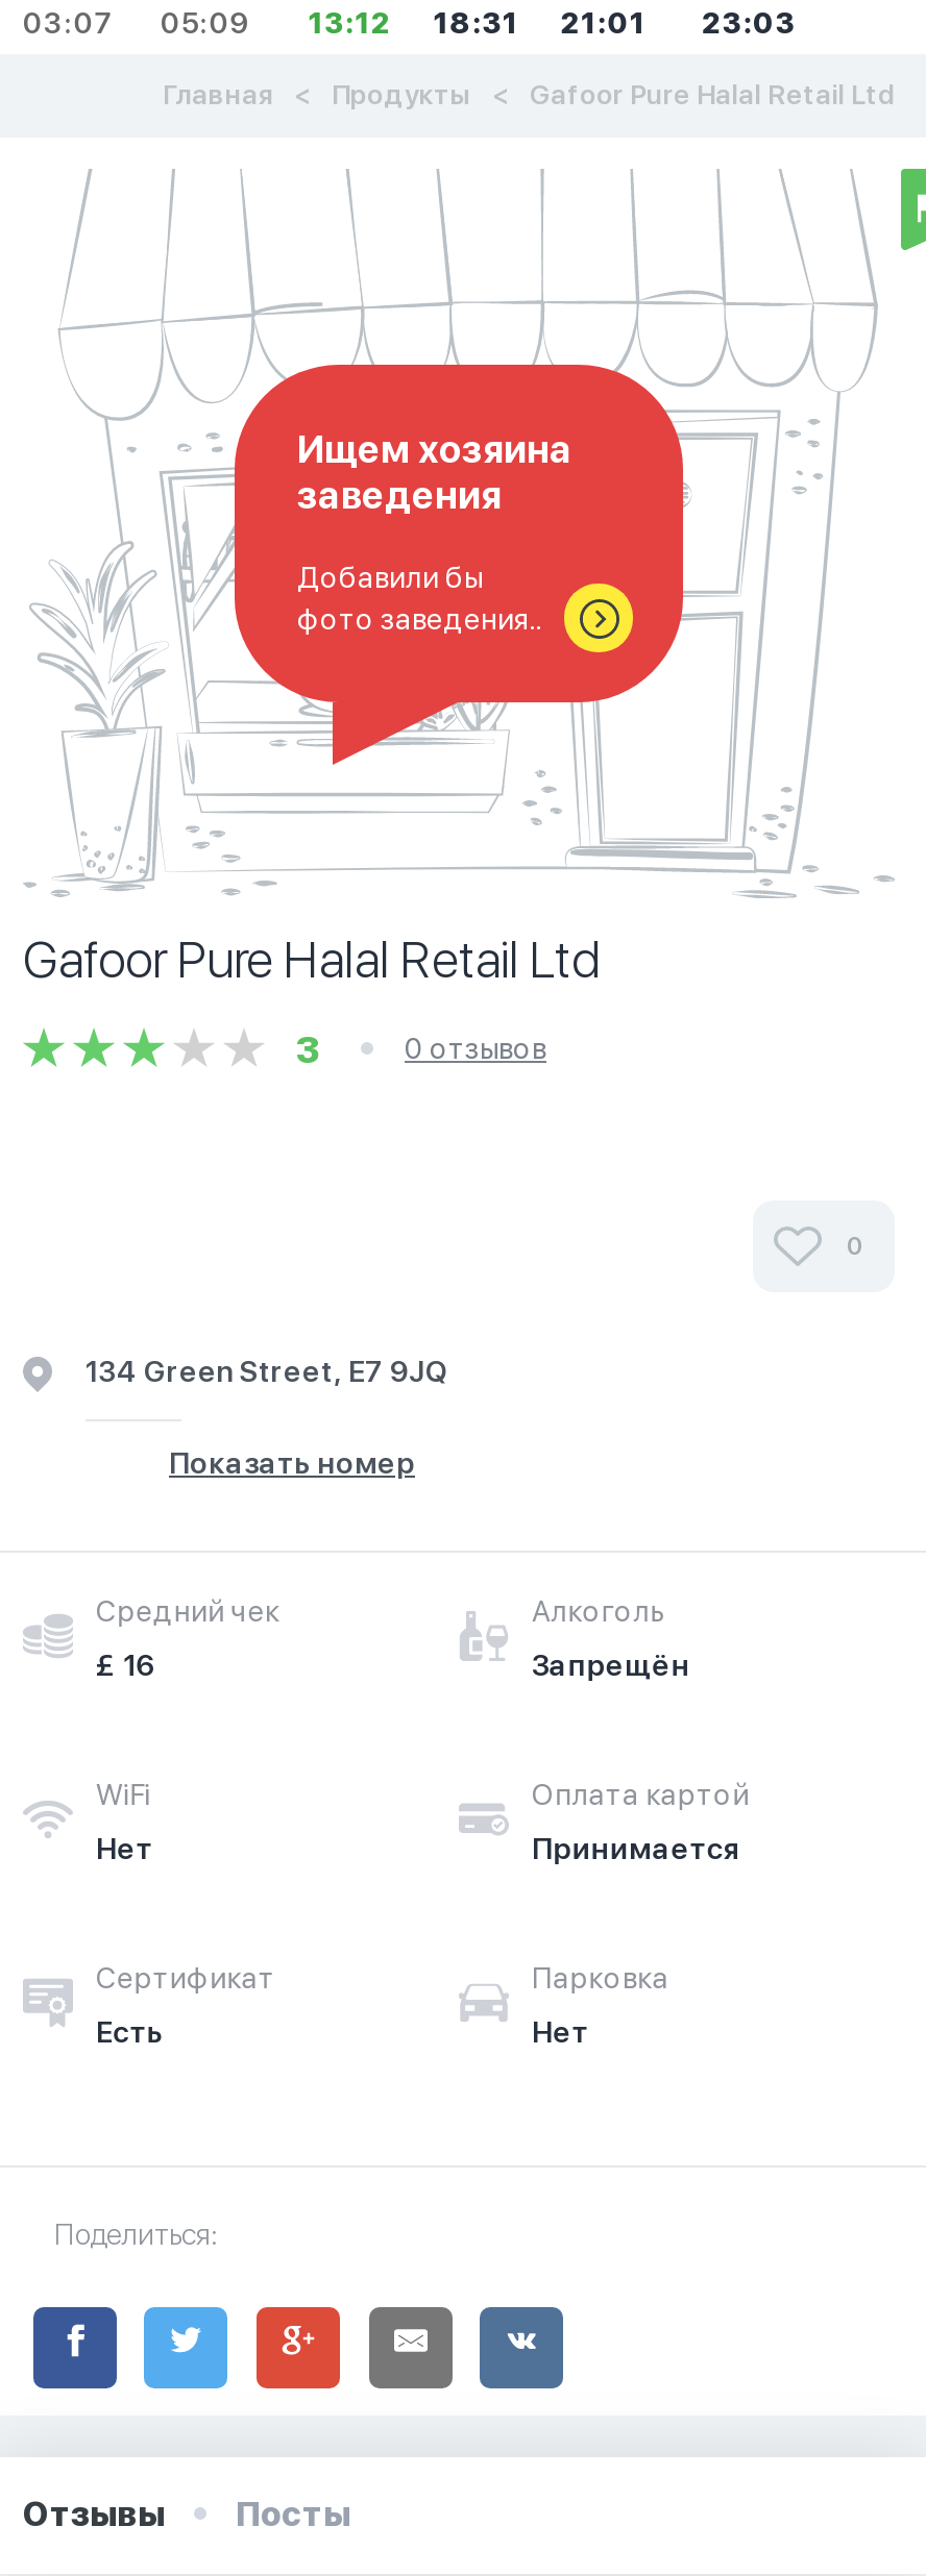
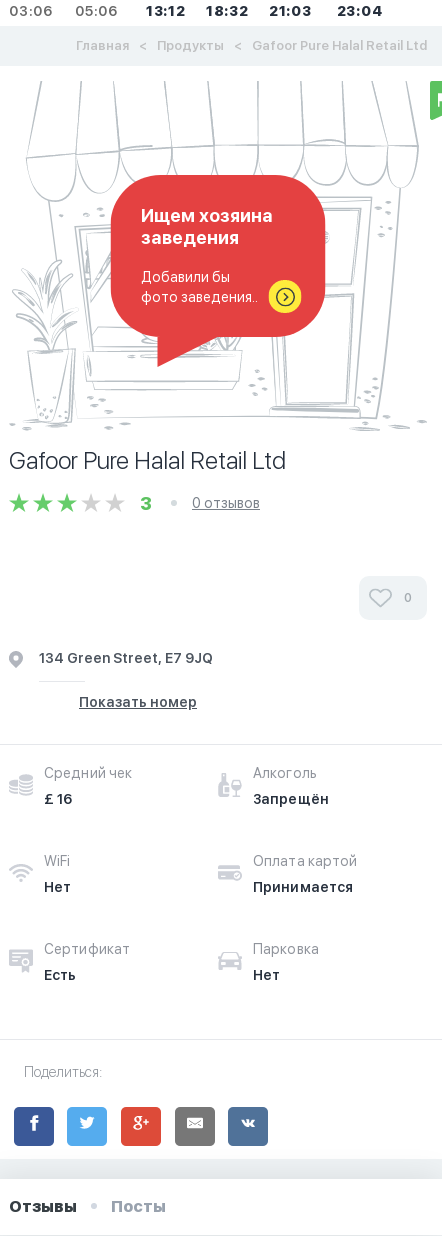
- 03:07
+ 03:06

- 05:09
+ 05:06

- 18:31
+ 18:32

- 21:01
+ 21:03

- 23:03
+ 23:04
